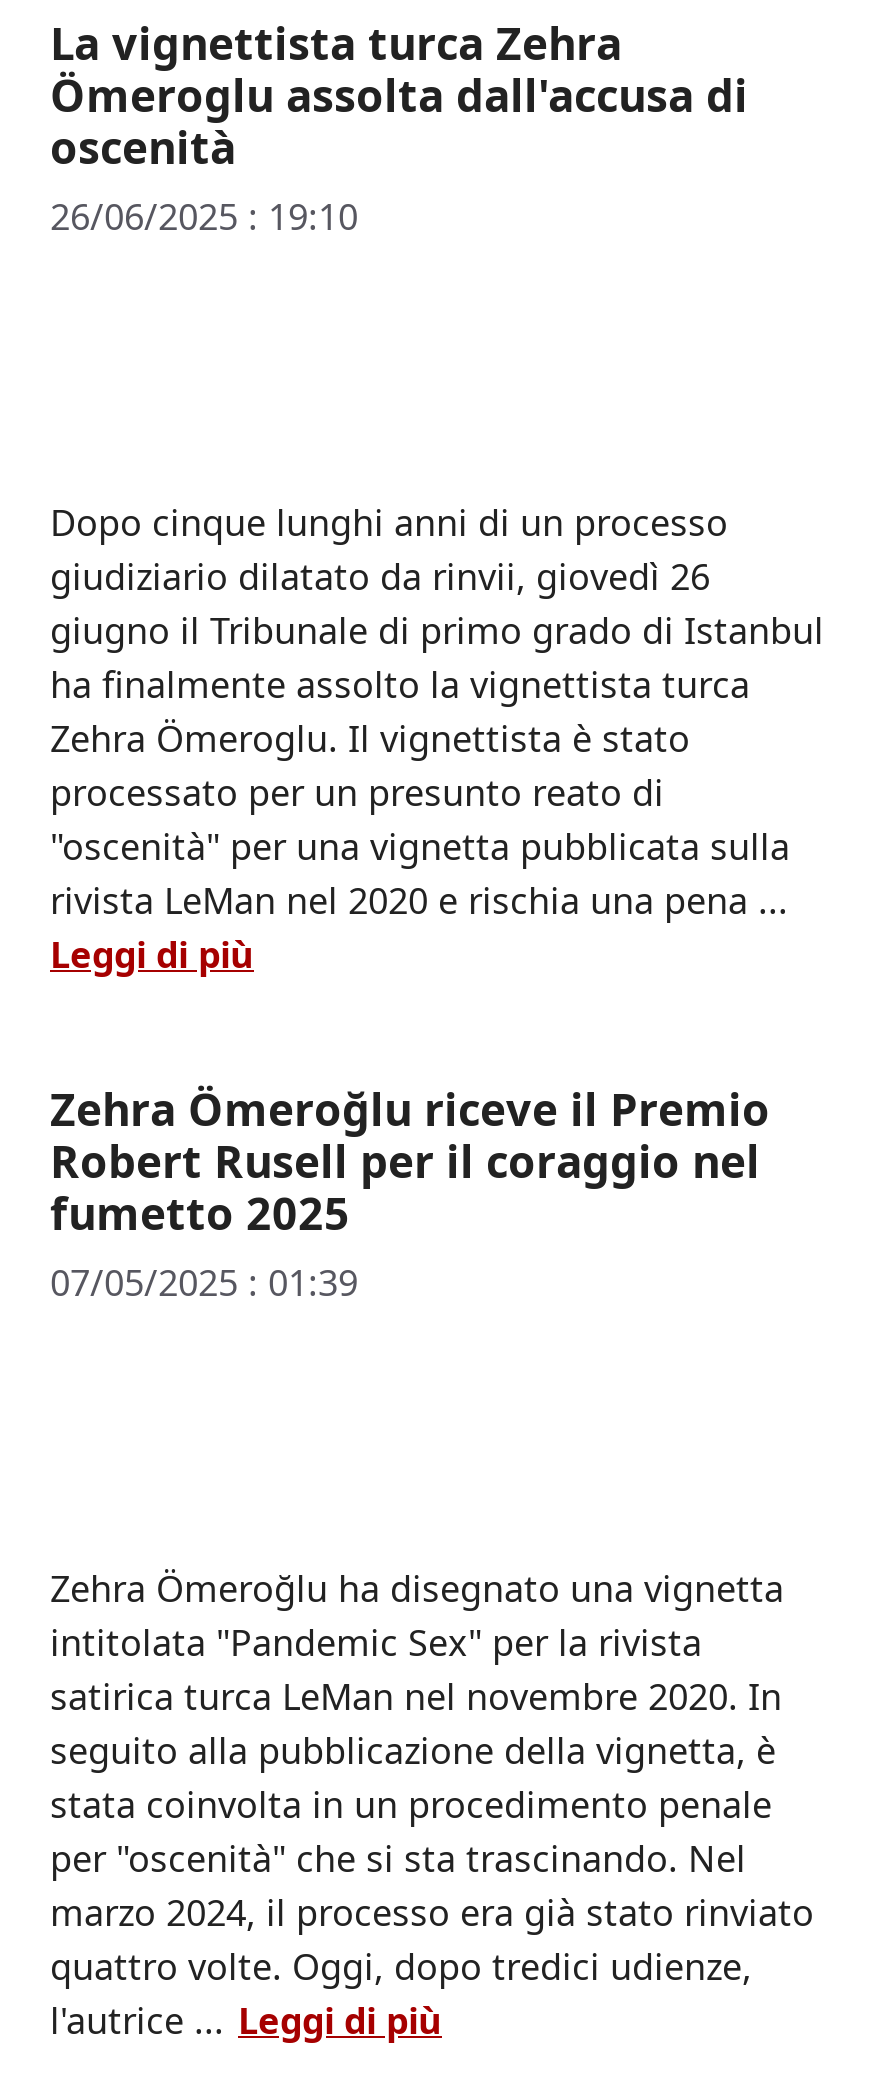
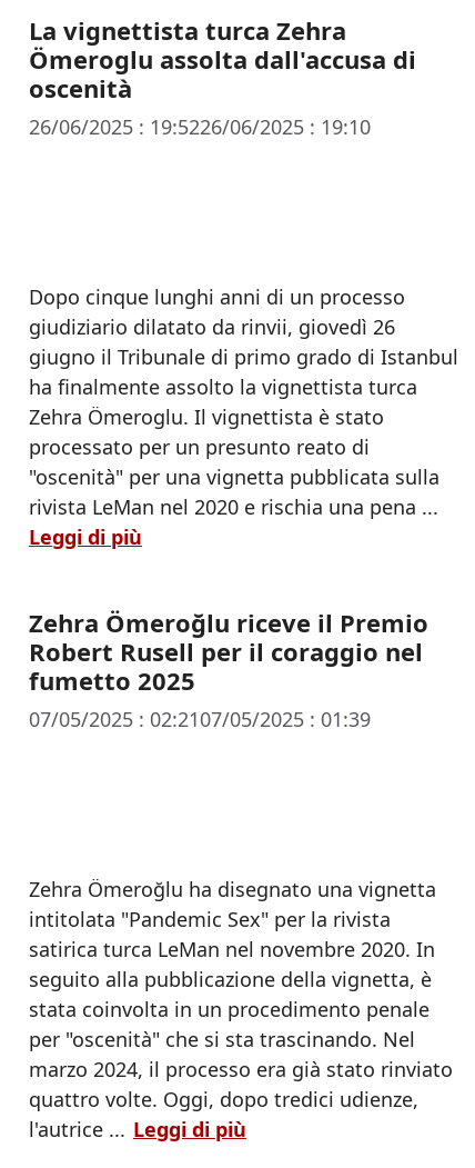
- 26/06/2025 : 19:10
+ 26/06/2025 : 19:5226/06/2025 : 19:10

- 07/05/2025 : 01:39
+ 07/05/2025 : 02:2107/05/2025 : 01:39
